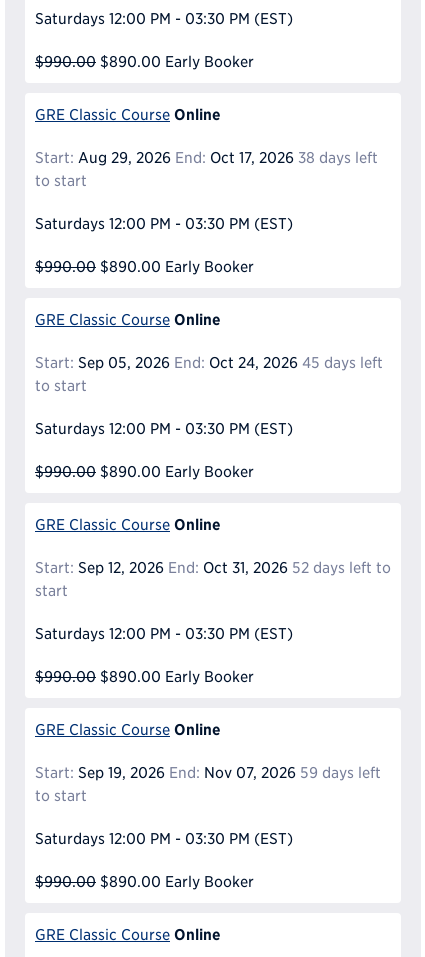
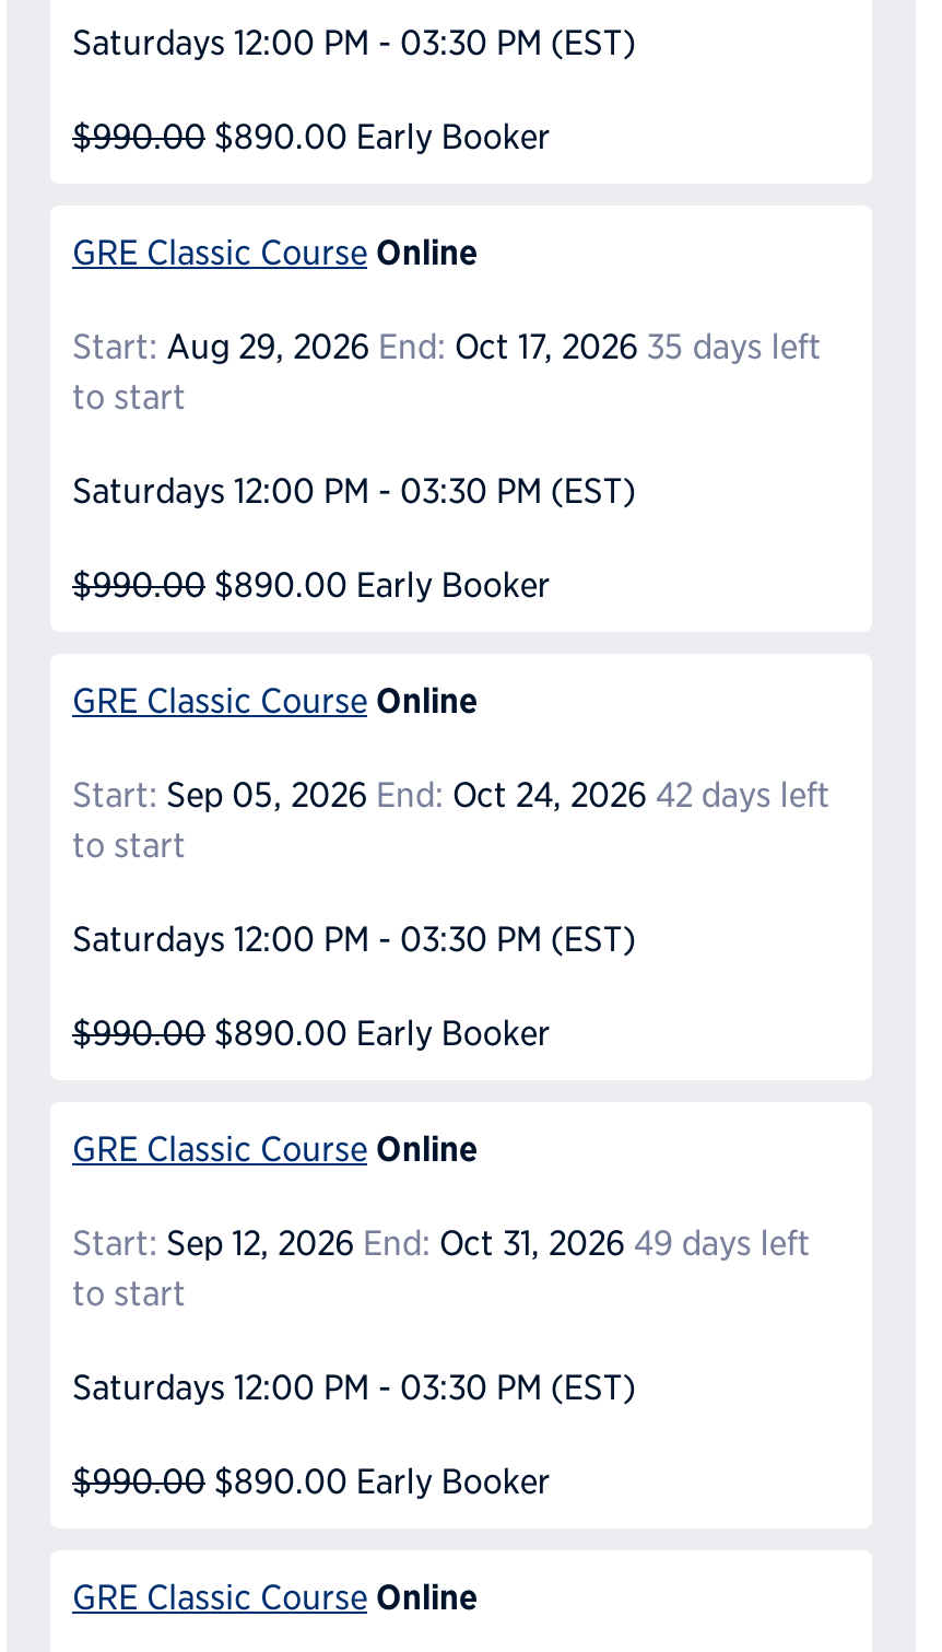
- Start: Aug 29, 2026 End: Oct 17, 2026 38 days left
+ Start: Aug 29, 2026 End: Oct 17, 2026 35 days left

- Start: Sep 05, 2026 End: Oct 24, 2026 45 days left
+ Start: Sep 05, 2026 End: Oct 24, 2026 42 days left

- Start: Sep 12, 2026 End: Oct 31, 2026 52 days left to
- start
- Saturdays 12:00 PM - 03:30 PM (EST)
- $990.00 $890.00 Early Booker
- GRE Classic Course Online
- Start: Sep 19, 2026 End: Nov 07, 2026 59 days left
+ Start: Sep 12, 2026 End: Oct 31, 2026 49 days left
